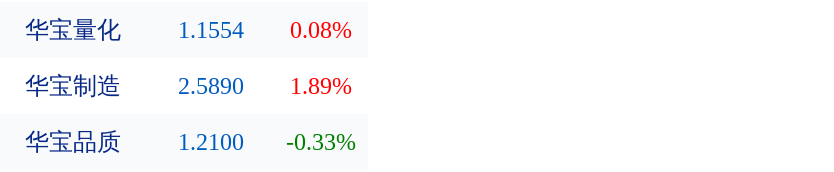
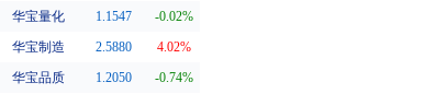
- 1.1554
+ 1.1547

- 0.08%
+ -0.02%

- 2.5890
+ 2.5880

- 1.89%
+ 4.02%

- 1.2100
+ 1.2050

- -0.33%
+ -0.74%
